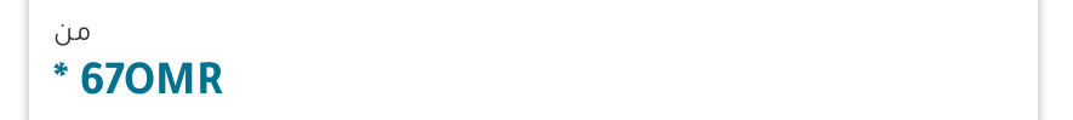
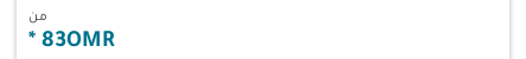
- 67OMR
+ 83OMR
